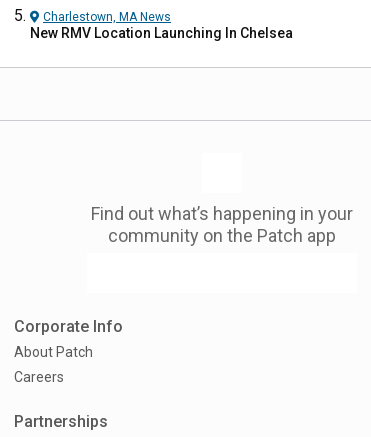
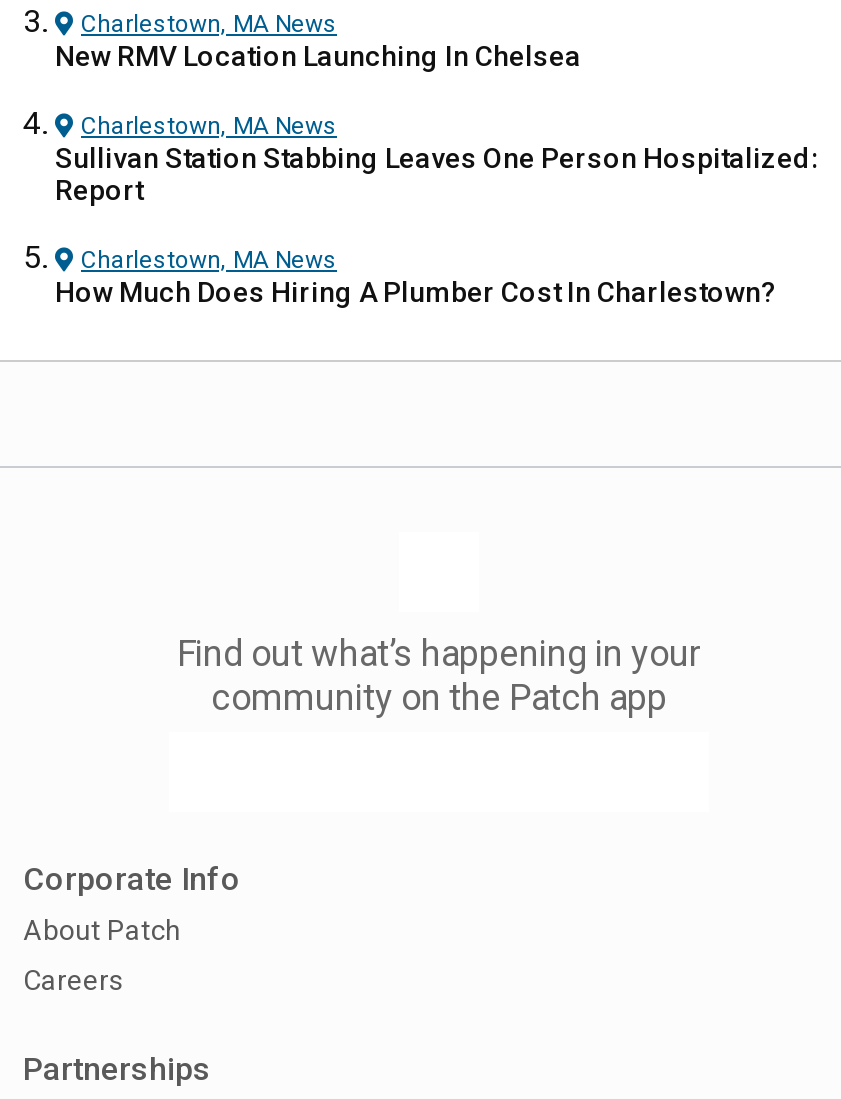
+ Charlestown, MA News
+ Sullivan Station Stabbing Leaves One Person Hospitalized:
+ Report
+ Charlestown, MA News
+ How Much Does Hiring A Plumber Cost In Charlestown?
